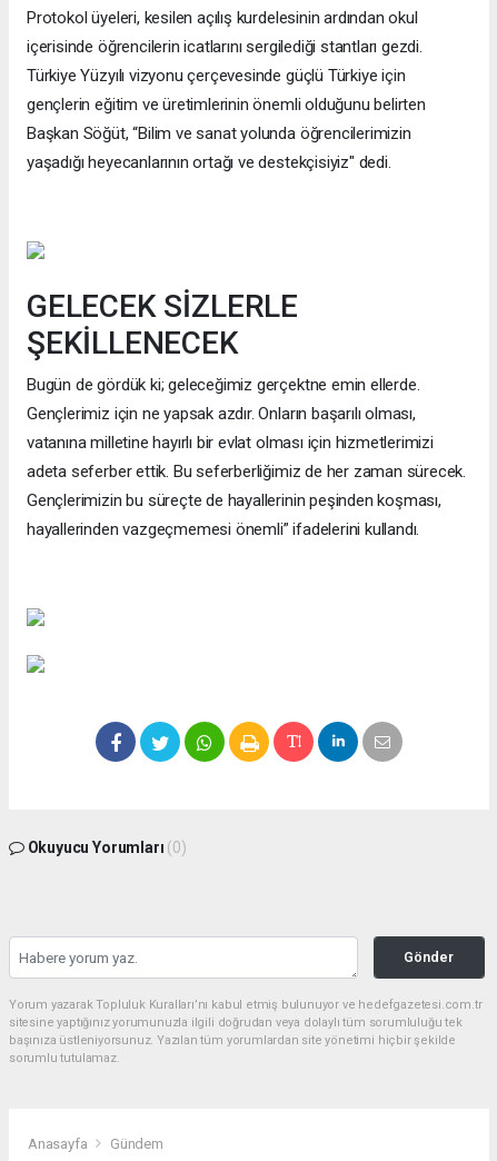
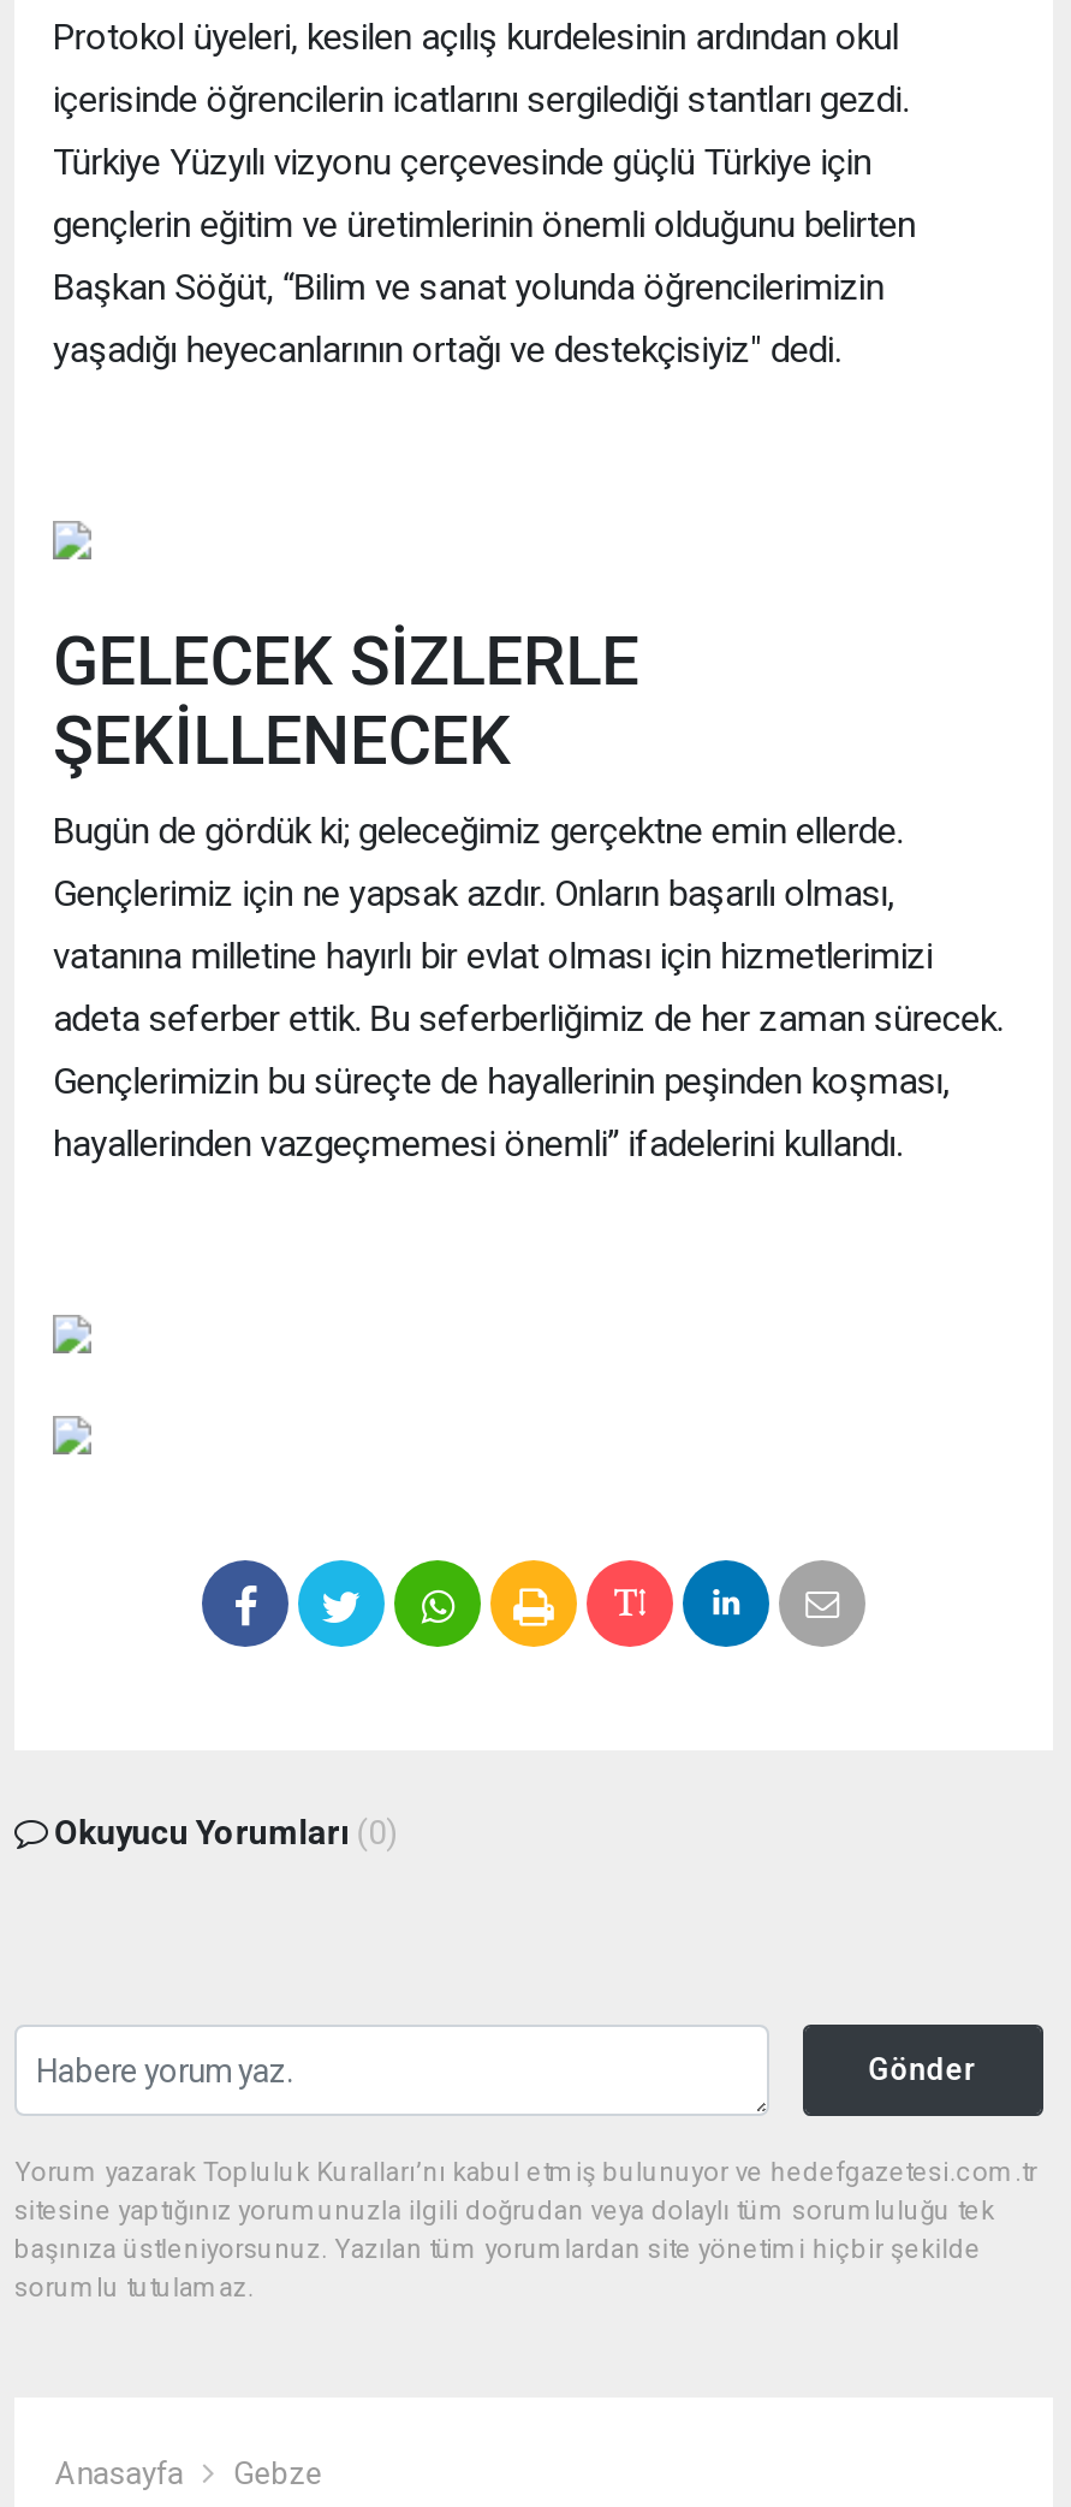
- Gündem
+ Gebze
